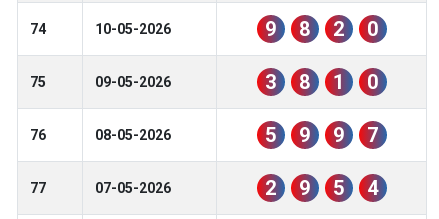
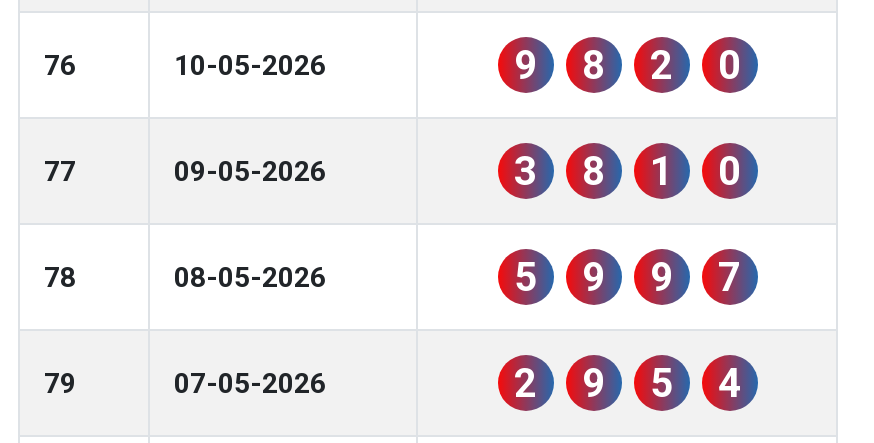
- 74
+ 76

- 75
+ 77

- 76
+ 78

- 77
+ 79
